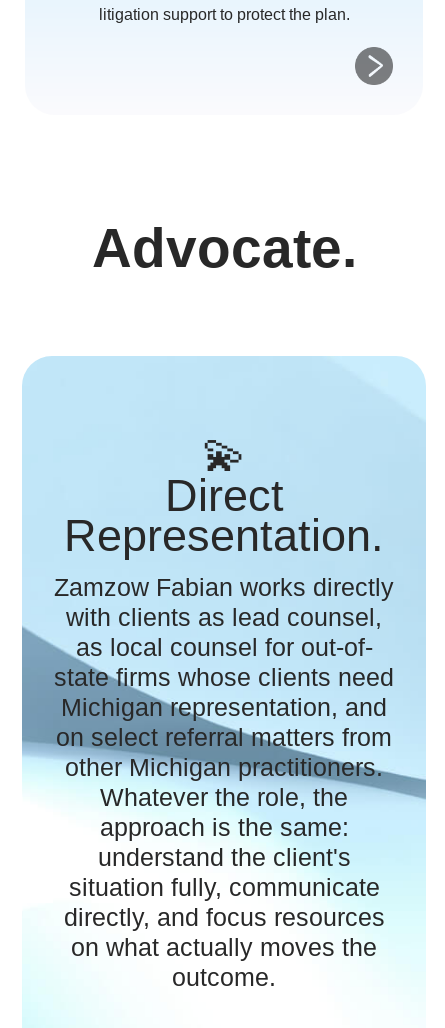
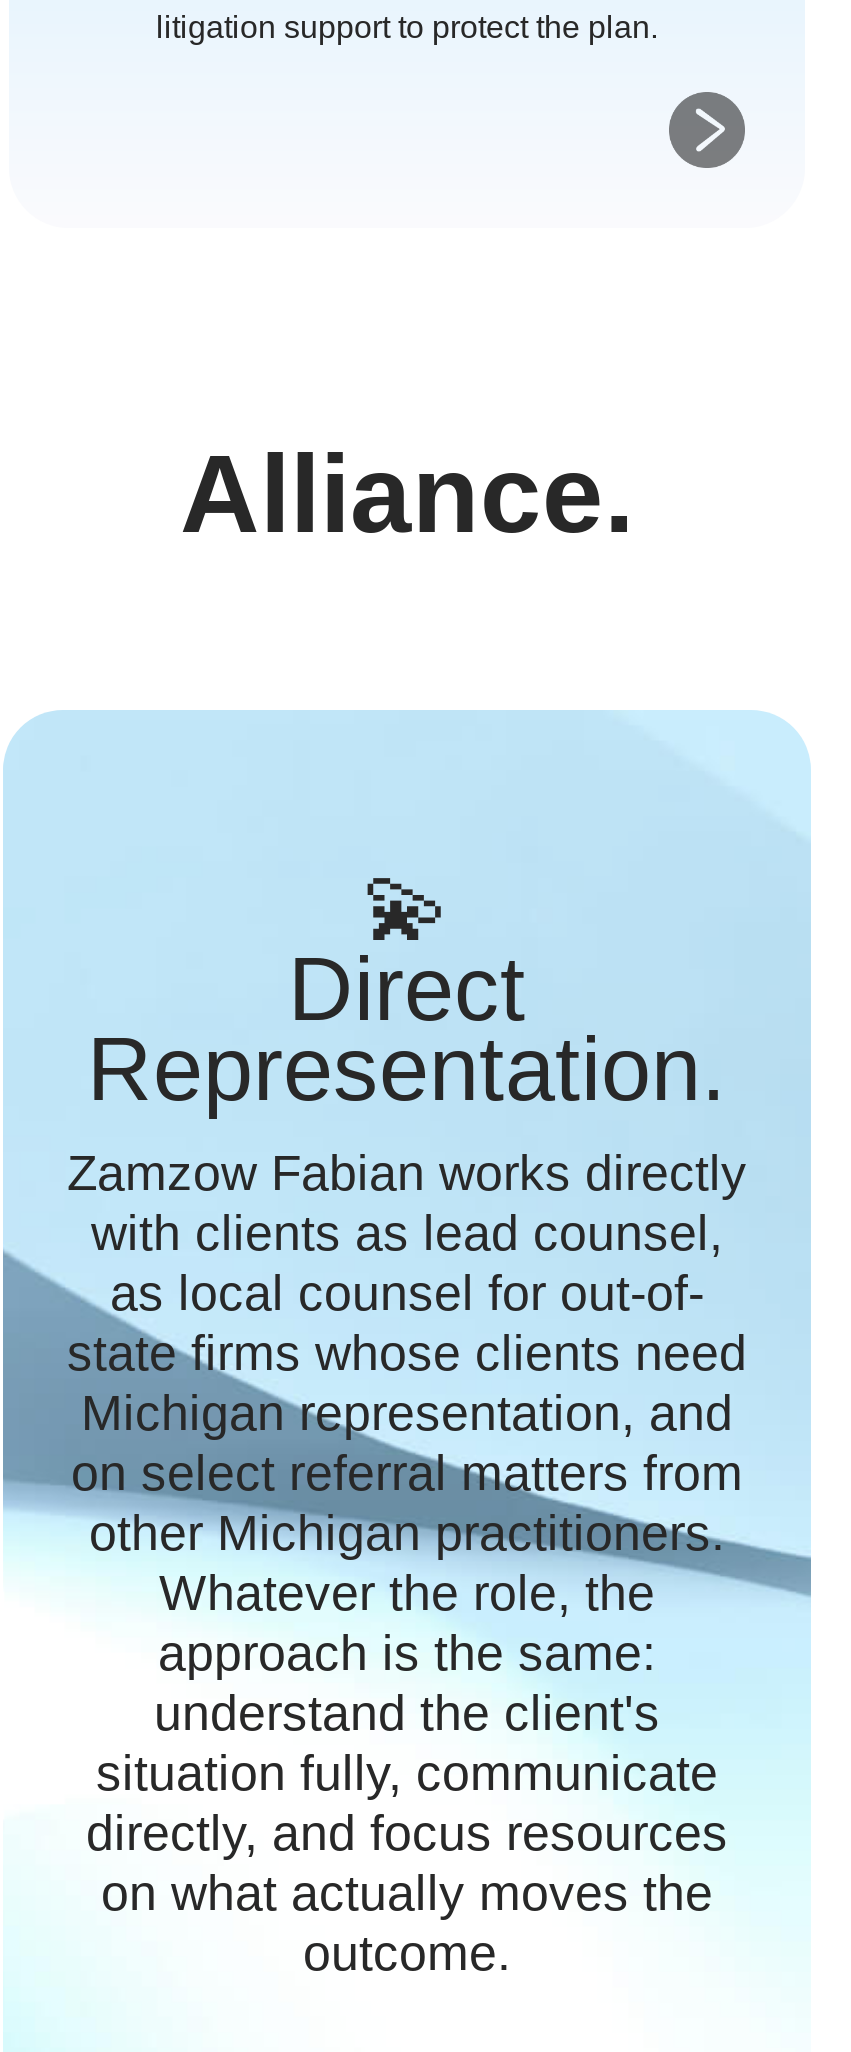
- Advocate.
+ Alliance.
